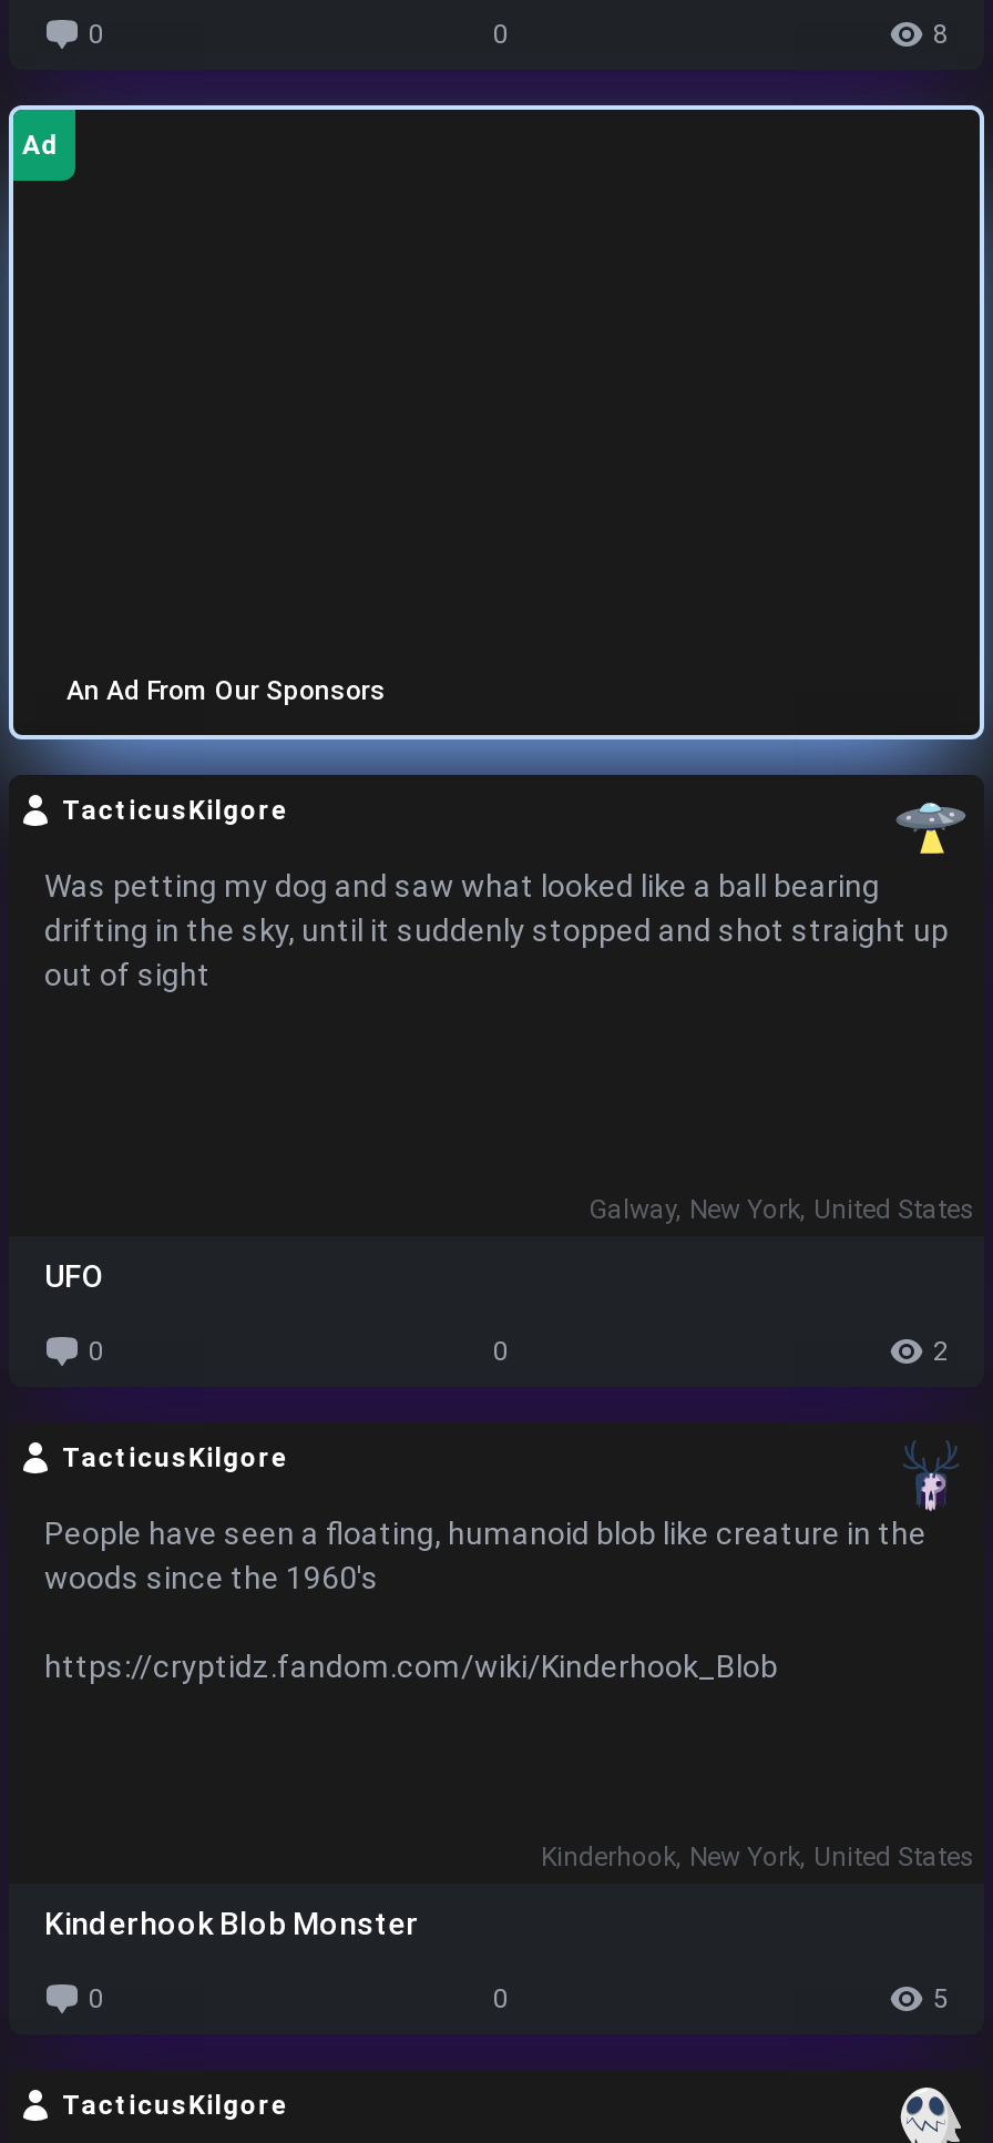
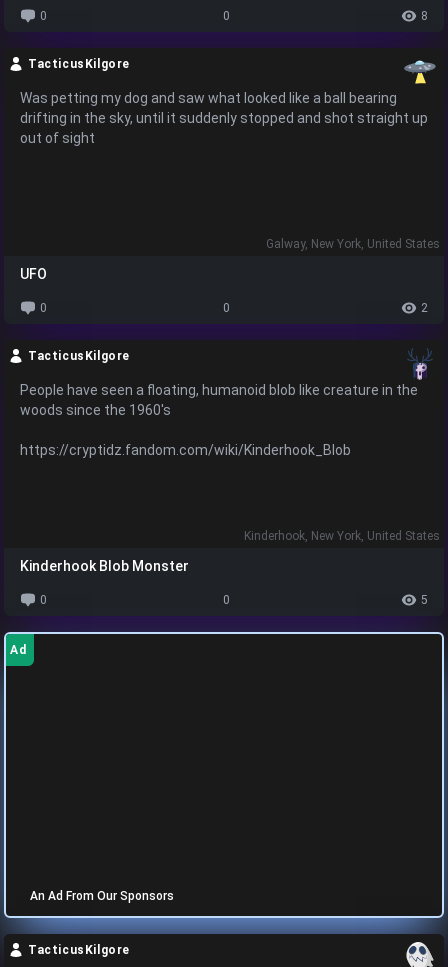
moved down: [image] | Ad

moved down: An Ad From Our Sponsors

moved up: TacticusKilgore | Was petting my dog and saw what looked like a ball bearing | drifting in the sky, until it suddenly stopped and shot straight up | ... | 0 | 5
